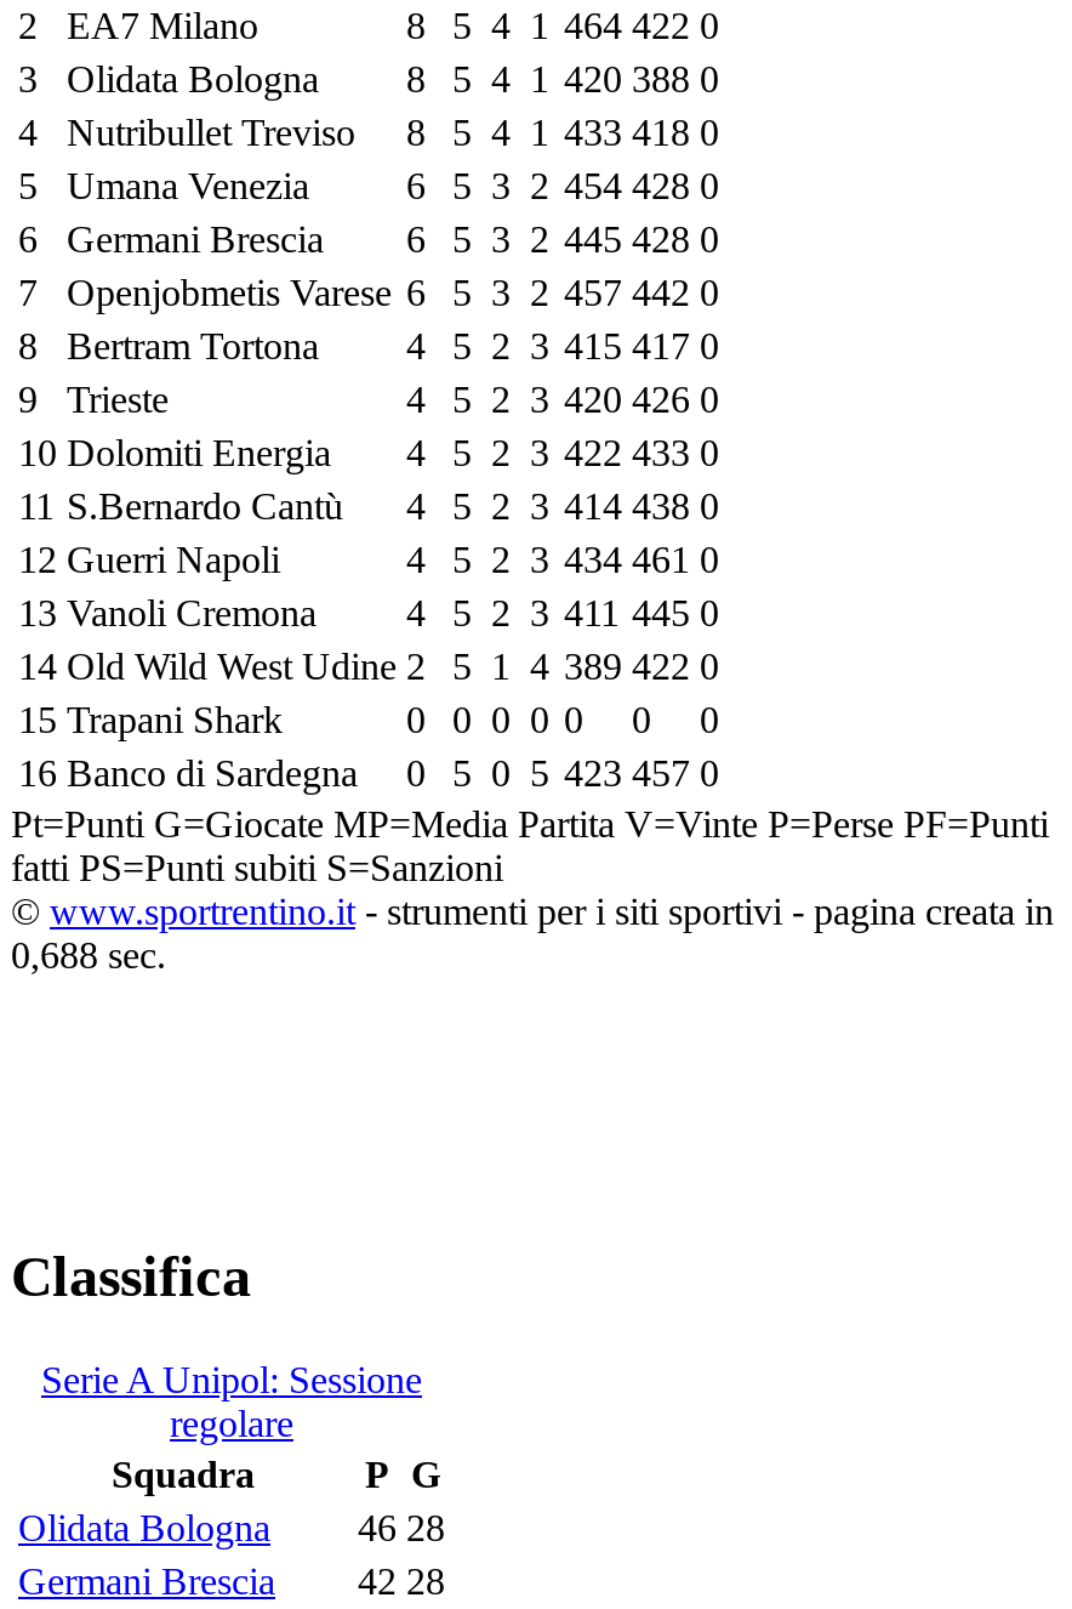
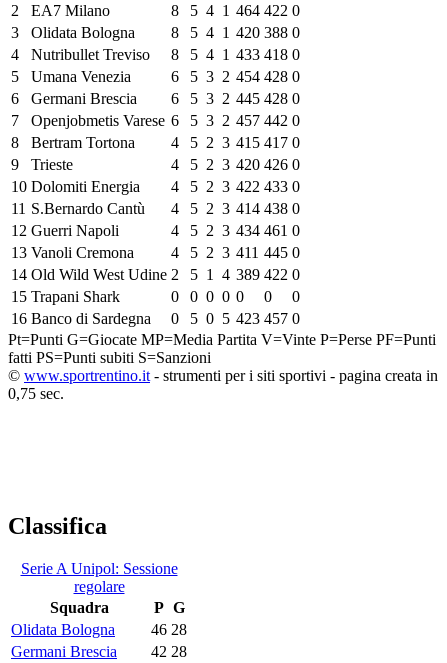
- 0,688 sec.
+ 0,75 sec.
